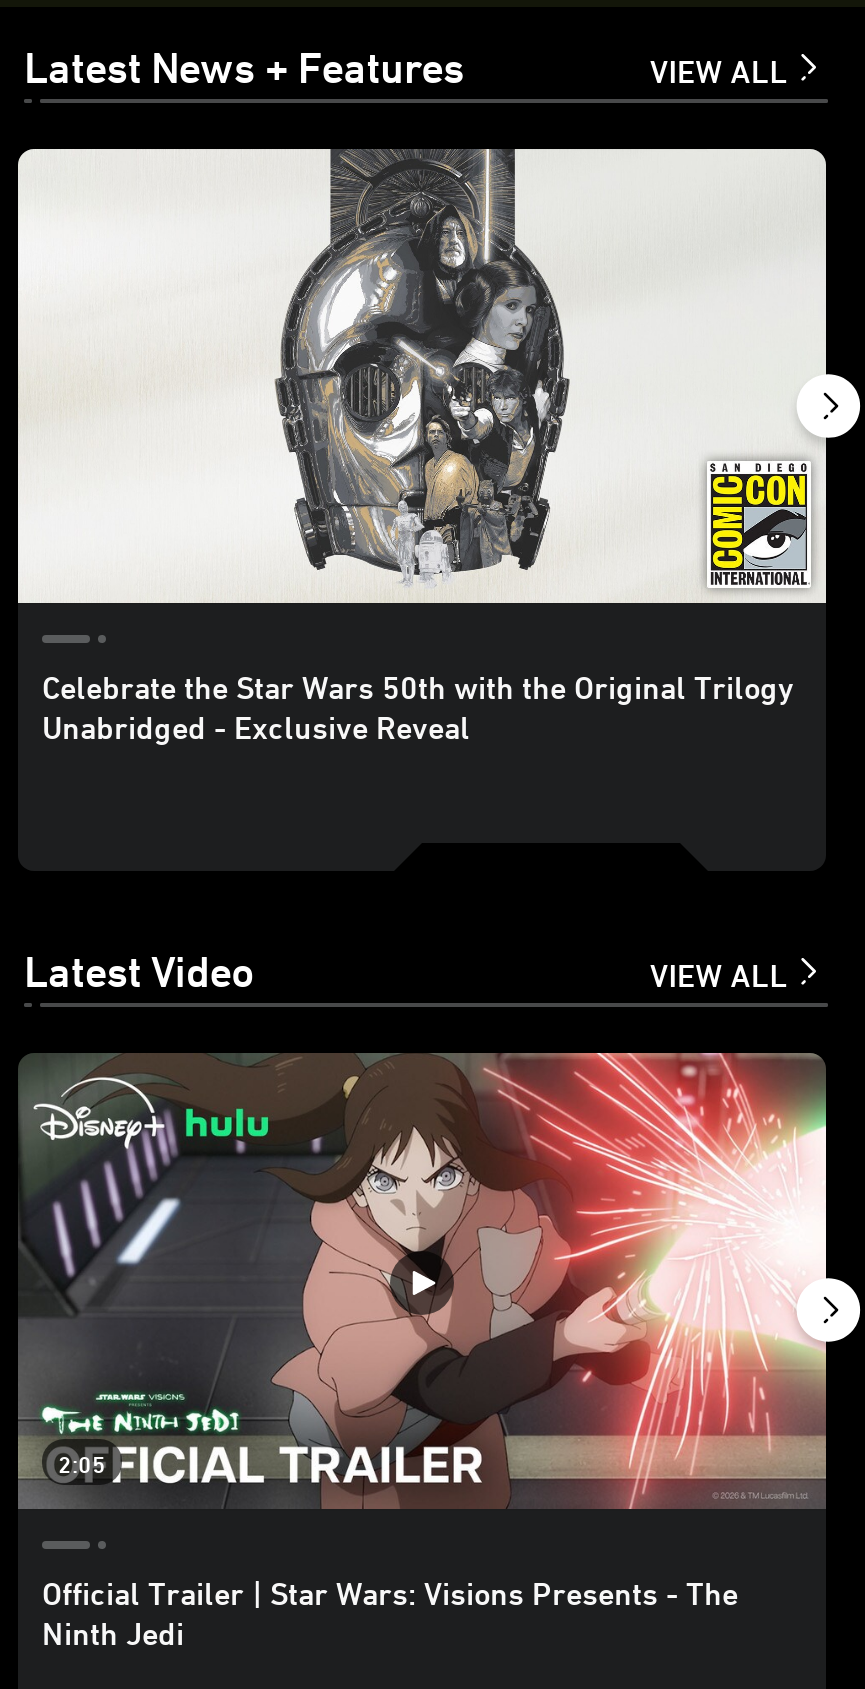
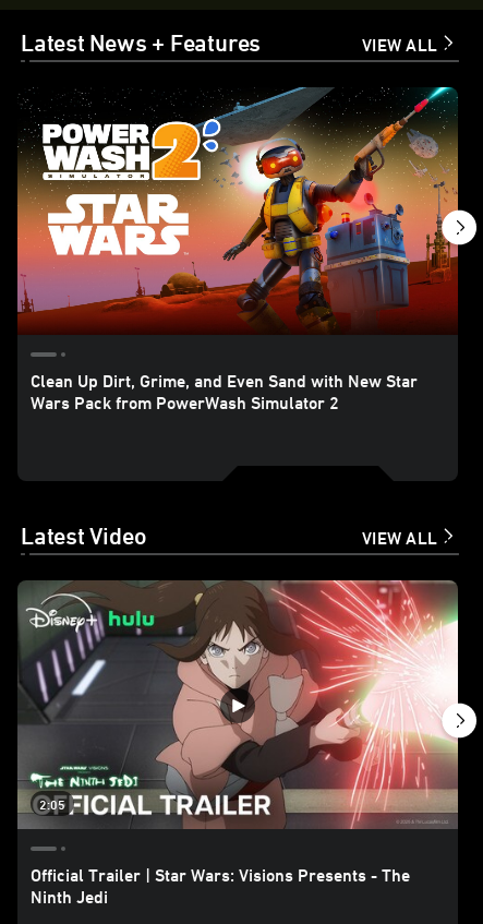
- [image]
- Celebrate the Star Wars 50th with the Original Trilogy
- Unabridged - Exclusive Reveal
+ [image]
+ Clean Up Dirt, Grime, and Even Sand with New Star
+ Wars Pack from PowerWash Simulator 2
